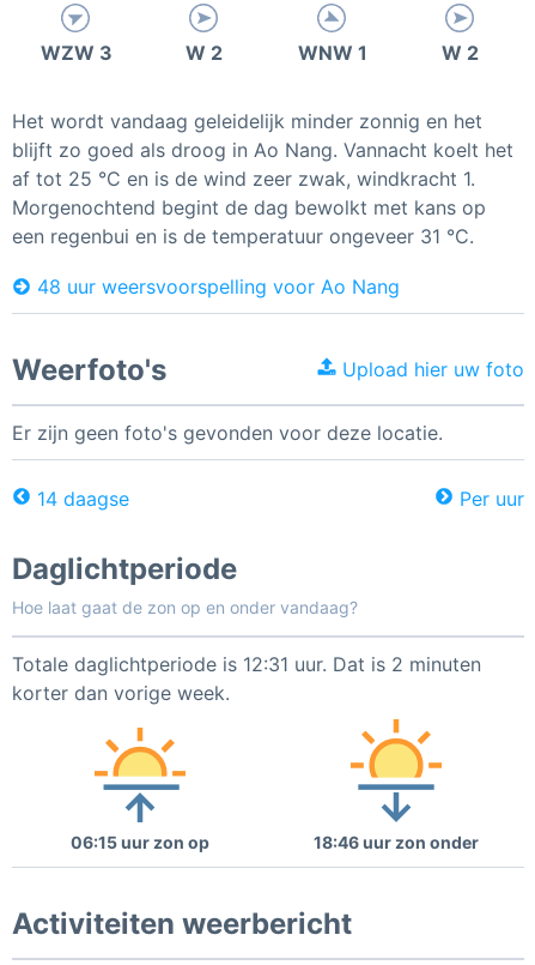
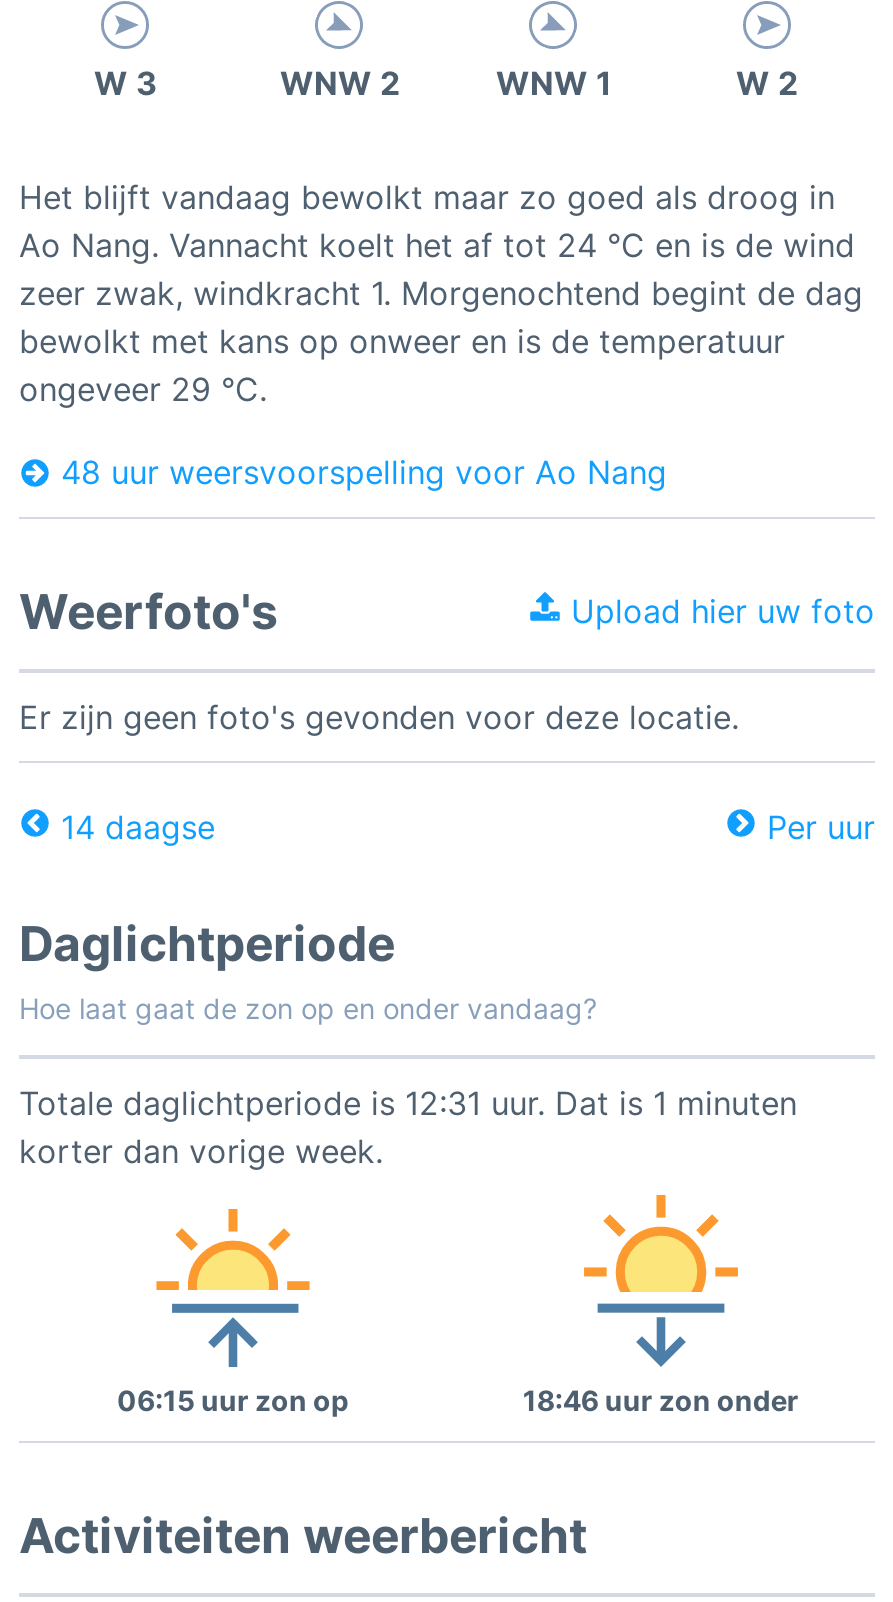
- WZW 3
- W 2
+ W 3
+ WNW 2

- Het wordt vandaag geleidelijk minder zonnig en het
- blijft zo goed als droog in Ao Nang. Vannacht koelt het
- af tot 25 °C en is de wind zeer zwak, windkracht 1.
- Morgenochtend begint de dag bewolkt met kans op
- een regenbui en is de temperatuur ongeveer 31 °C.
+ Het blijft vandaag bewolkt maar zo goed als droog in
+ Ao Nang. Vannacht koelt het af tot 24 °C en is de wind
+ zeer zwak, windkracht 1. Morgenochtend begint de dag
+ bewolkt met kans op onweer en is de temperatuur
+ ongeveer 29 °C.

- Totale daglichtperiode is 12:31 uur. Dat is 2 minuten
+ Totale daglichtperiode is 12:31 uur. Dat is 1 minuten
